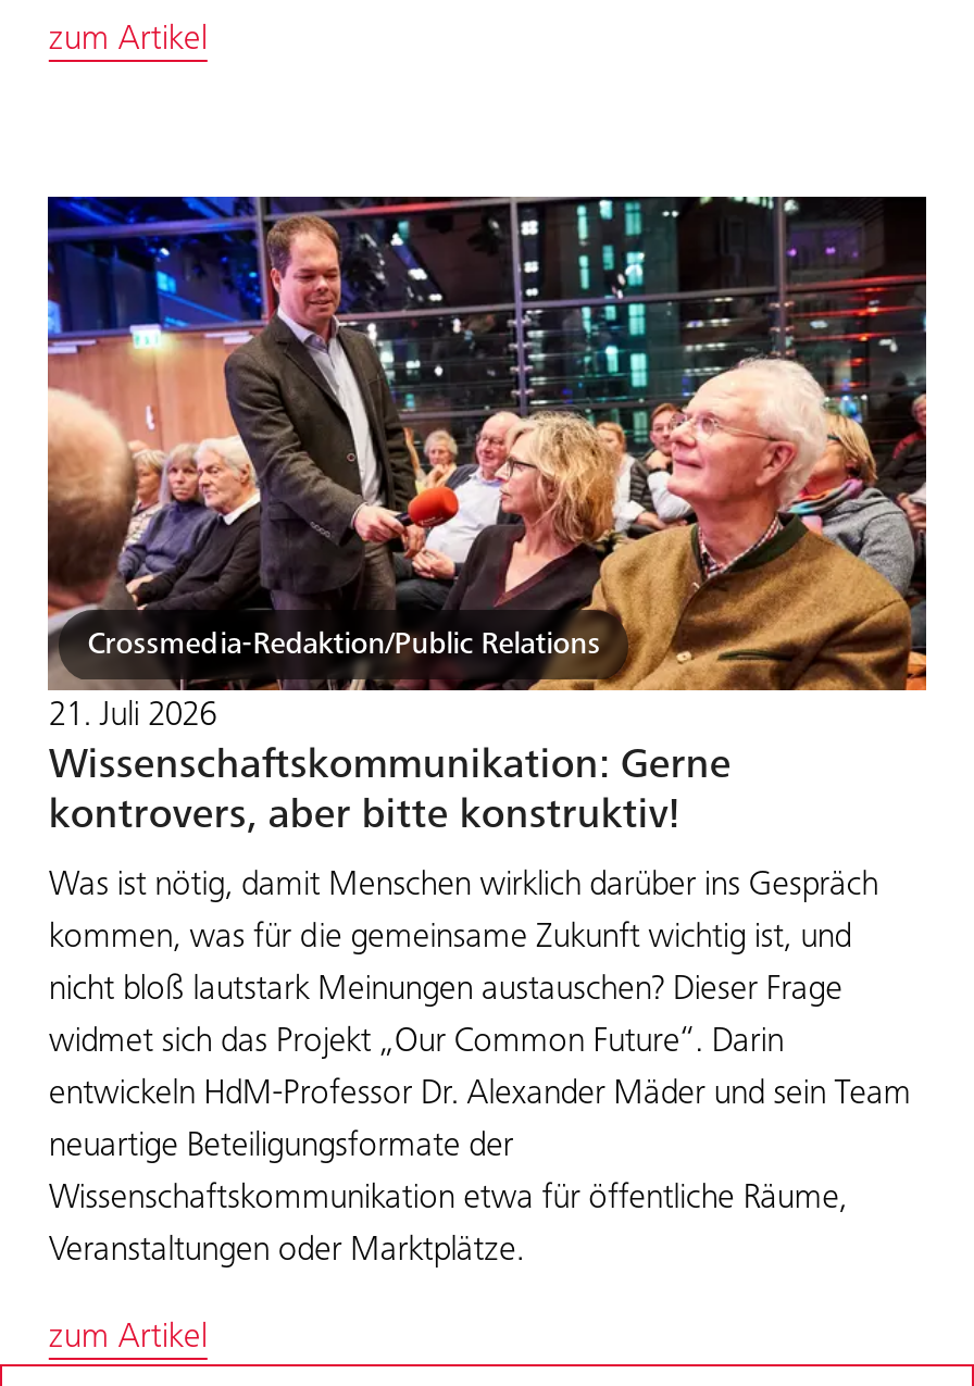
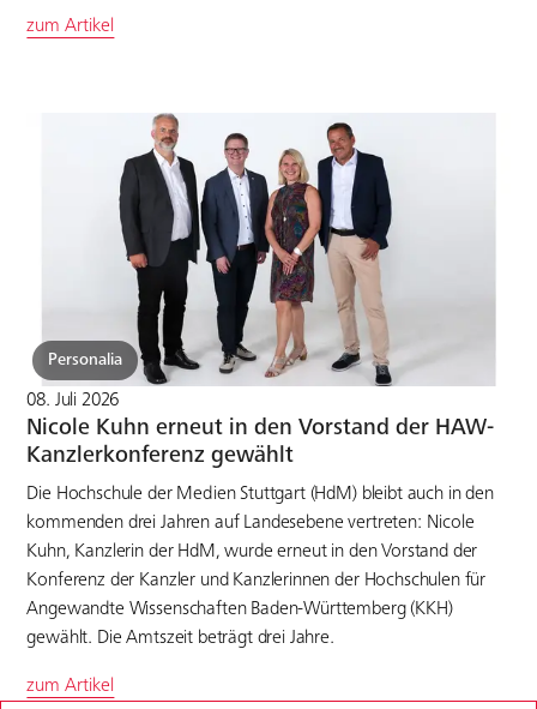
- [image]
- Crossmedia-Redaktion/Public Relations
- 21. Juli 2026
- Wissenschaftskommunikation: Gerne
- kontrovers, aber bitte konstruktiv!
- Was ist nötig, damit Menschen wirklich darüber ins Gespräch
- kommen, was für die gemeinsame Zukunft wichtig ist, und
- nicht bloß lautstark Meinungen austauschen? Dieser Frage
- widmet sich das Projekt „Our Common Future“. Darin
- entwickeln HdM-Professor Dr. Alexander Mäder und sein Team
- neuartige Beteiligungsformate der
- Wissenschaftskommunikation etwa für öffentliche Räume,
- Veranstaltungen oder Marktplätze.
+ [image]
+ Personalia
+ 08. Juli 2026
+ Nicole Kuhn erneut in den Vorstand der HAW-
+ Kanzlerkonferenz gewählt
+ Die Hochschule der Medien Stuttgart (HdM) bleibt auch in den
+ kommenden drei Jahren auf Landesebene vertreten: Nicole
+ Kuhn, Kanzlerin der HdM, wurde erneut in den Vorstand der
+ Konferenz der Kanzler und Kanzlerinnen der Hochschulen für
+ Angewandte Wissenschaften Baden-Württemberg (KKH)
+ gewählt. Die Amtszeit beträgt drei Jahre.
